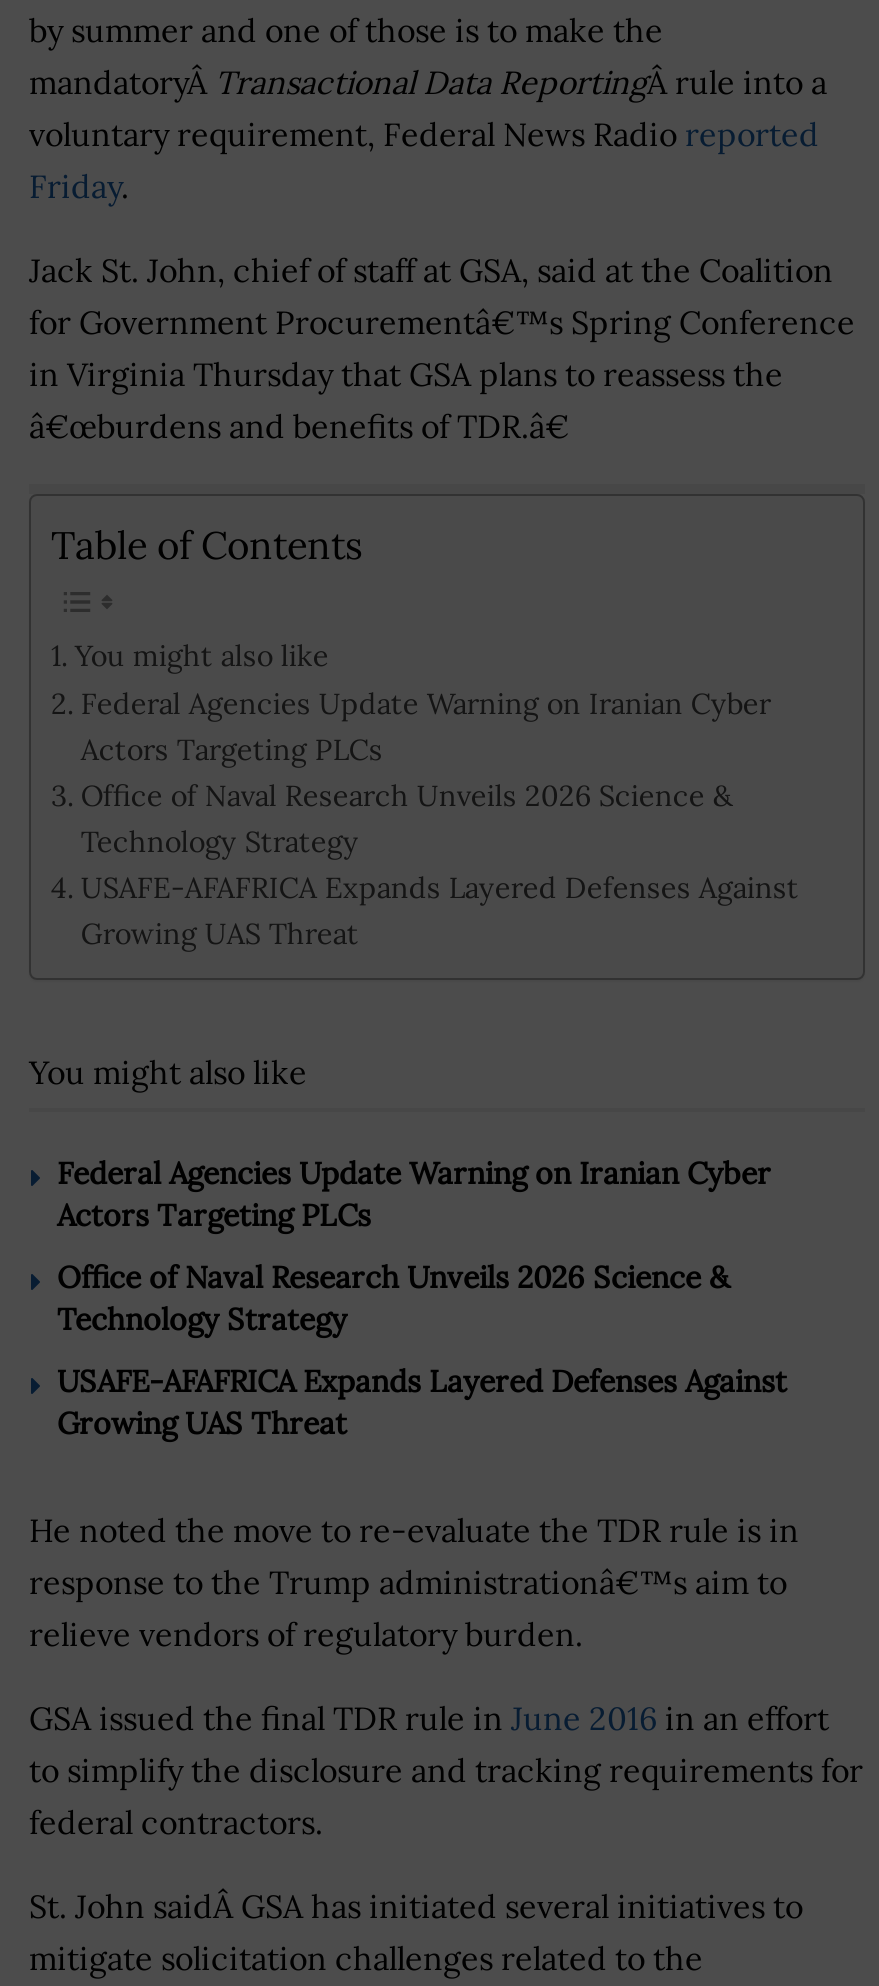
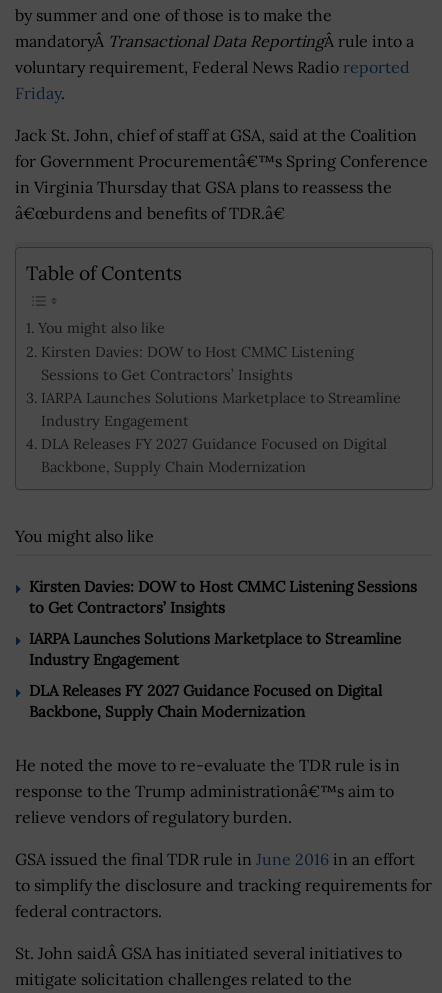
- Federal Agencies Update Warning on Iranian Cyber
- Actors Targeting PLCs
- Office of Naval Research Unveils 2026 Science &
- Technology Strategy
- USAFE-AFAFRICA Expands Layered Defenses Against
- Growing UAS Threat
+ Kirsten Davies: DOW to Host CMMC Listening
+ Sessions to Get Contractors’ Insights
+ IARPA Launches Solutions Marketplace to Streamline
+ Industry Engagement
+ DLA Releases FY 2027 Guidance Focused on Digital
+ Backbone, Supply Chain Modernization

- Federal Agencies Update Warning on Iranian Cyber
- Actors Targeting PLCs
+ Kirsten Davies: DOW to Host CMMC Listening Sessions
+ to Get Contractors’ Insights

- Office of Naval Research Unveils 2026 Science &
- Technology Strategy
+ IARPA Launches Solutions Marketplace to Streamline
+ Industry Engagement

- USAFE-AFAFRICA Expands Layered Defenses Against
- Growing UAS Threat
+ DLA Releases FY 2027 Guidance Focused on Digital
+ Backbone, Supply Chain Modernization
